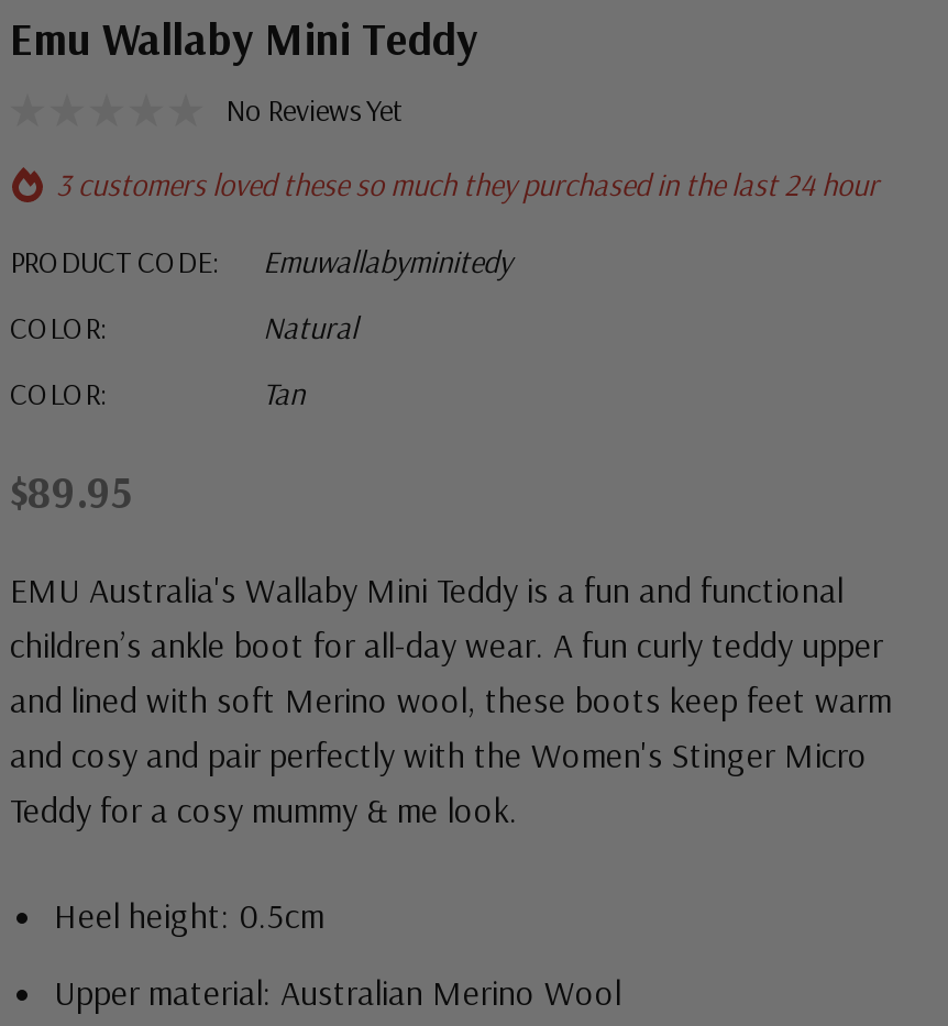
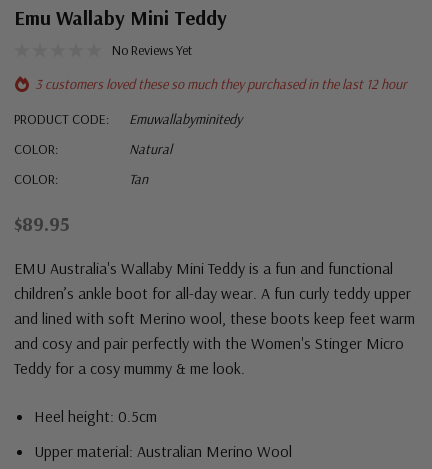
- 3 customers loved these so much they purchased in the last 24 hour
+ 3 customers loved these so much they purchased in the last 12 hour
